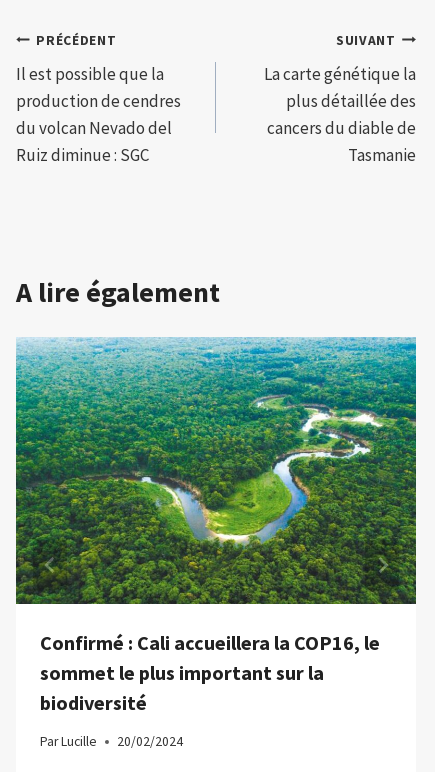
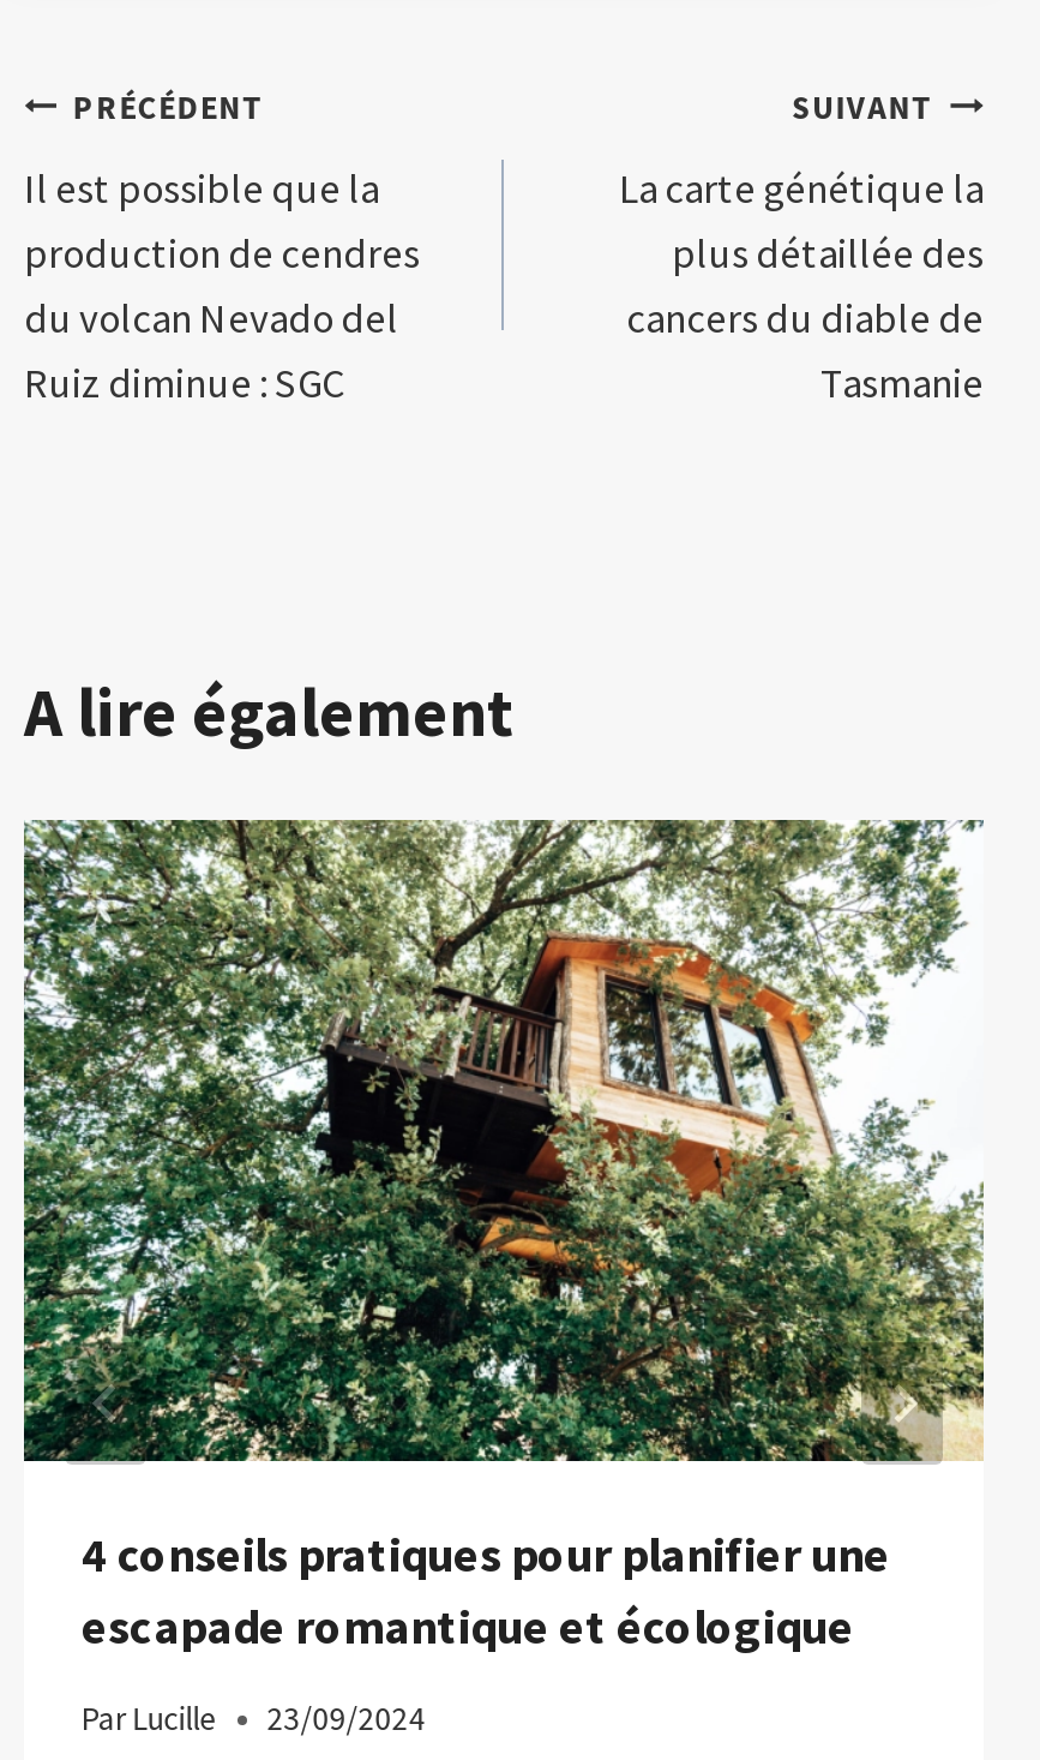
- [image]
- Confirmé : Cali accueillera la COP16, le
- sommet le plus important sur la
- biodiversité
+ [image]
+ 4 conseils pratiques pour planifier une
+ escapade romantique et écologique

- Par Lucille 20/02/2024
+ Par Lucille 23/09/2024
